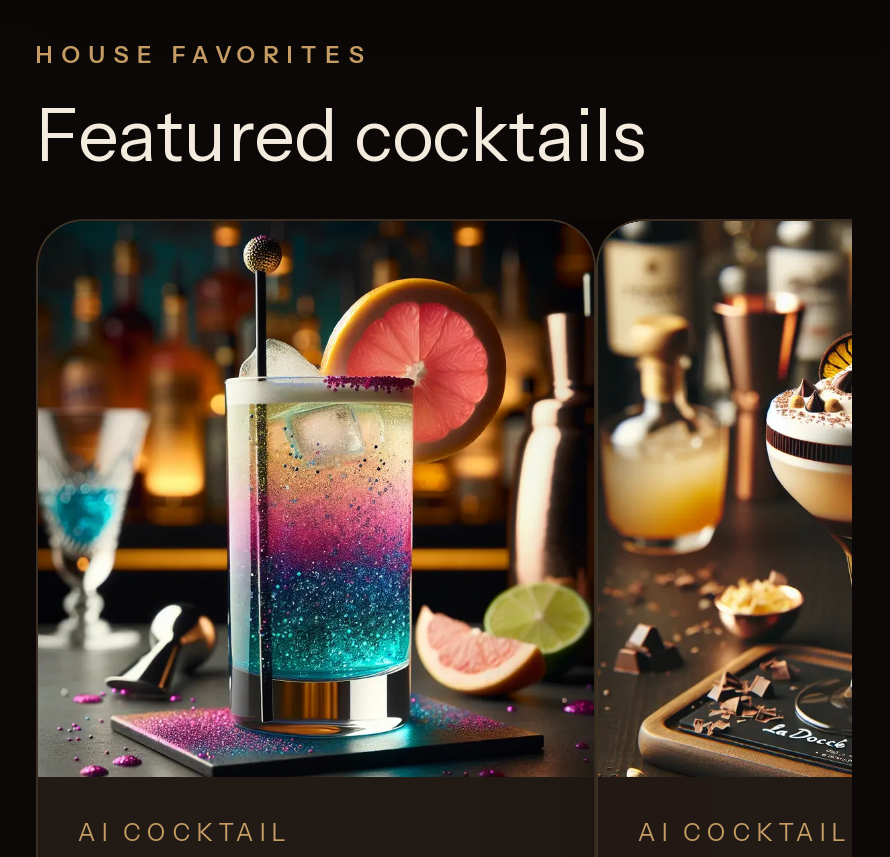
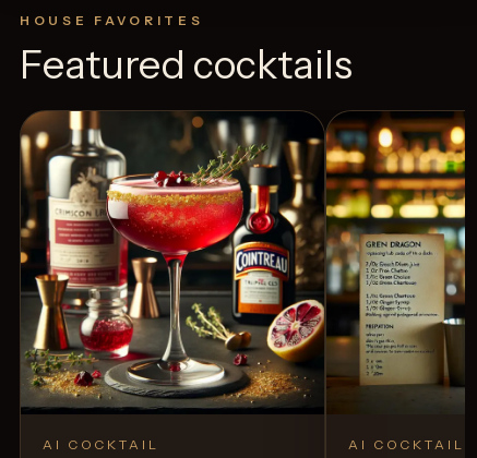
- [image]
+ [image]
